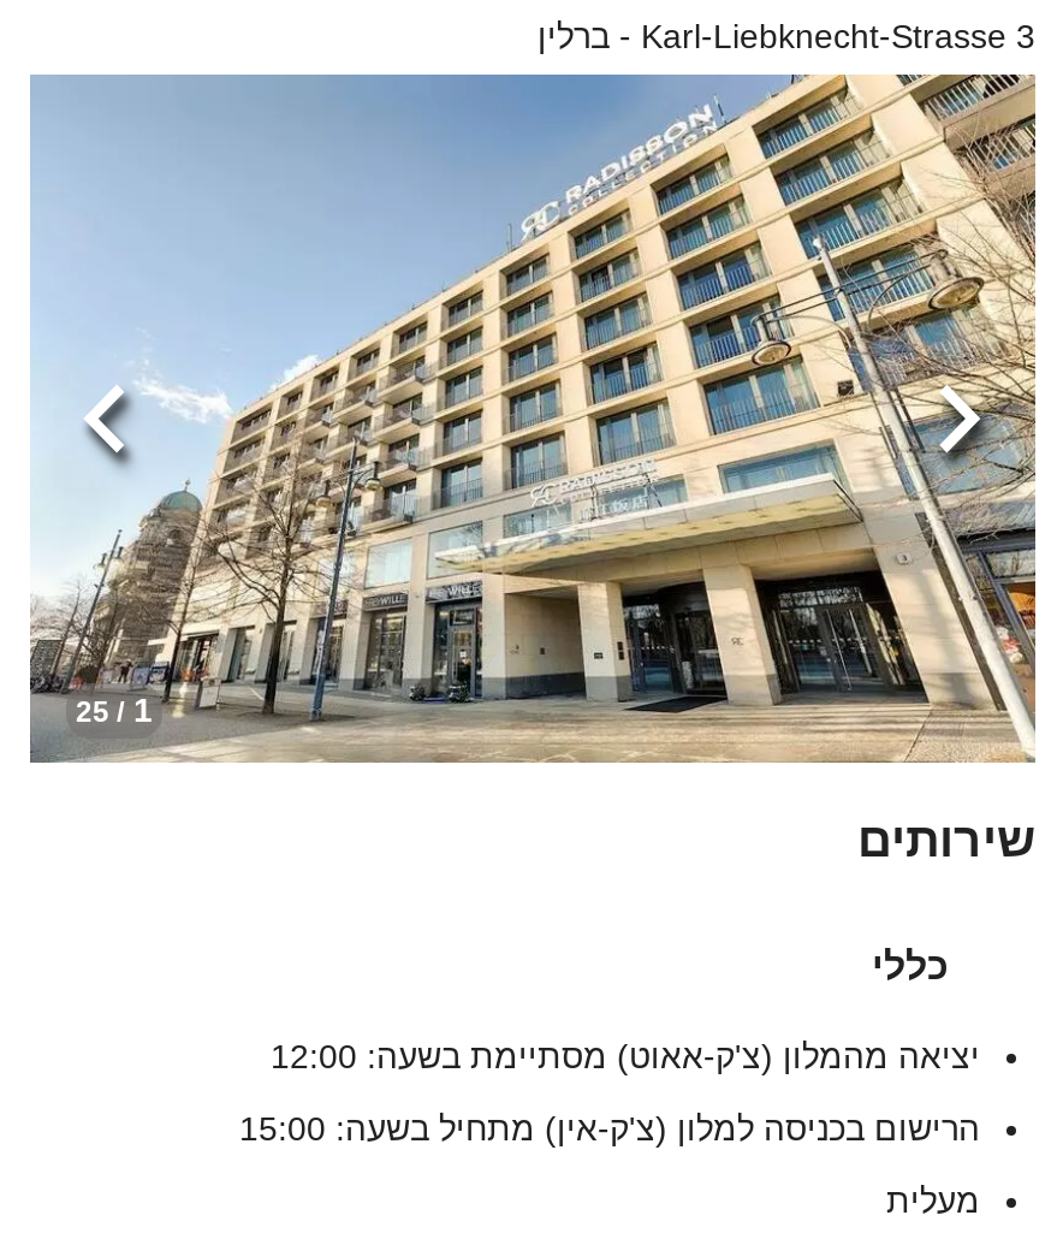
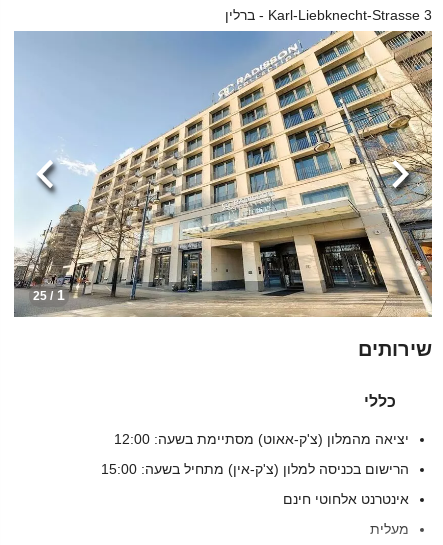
+ אינטרנט אלחוטי חינם
